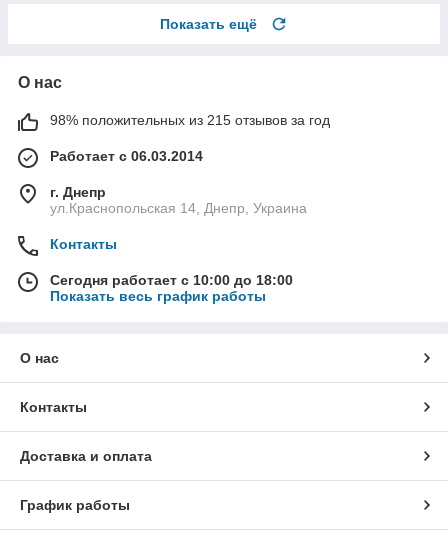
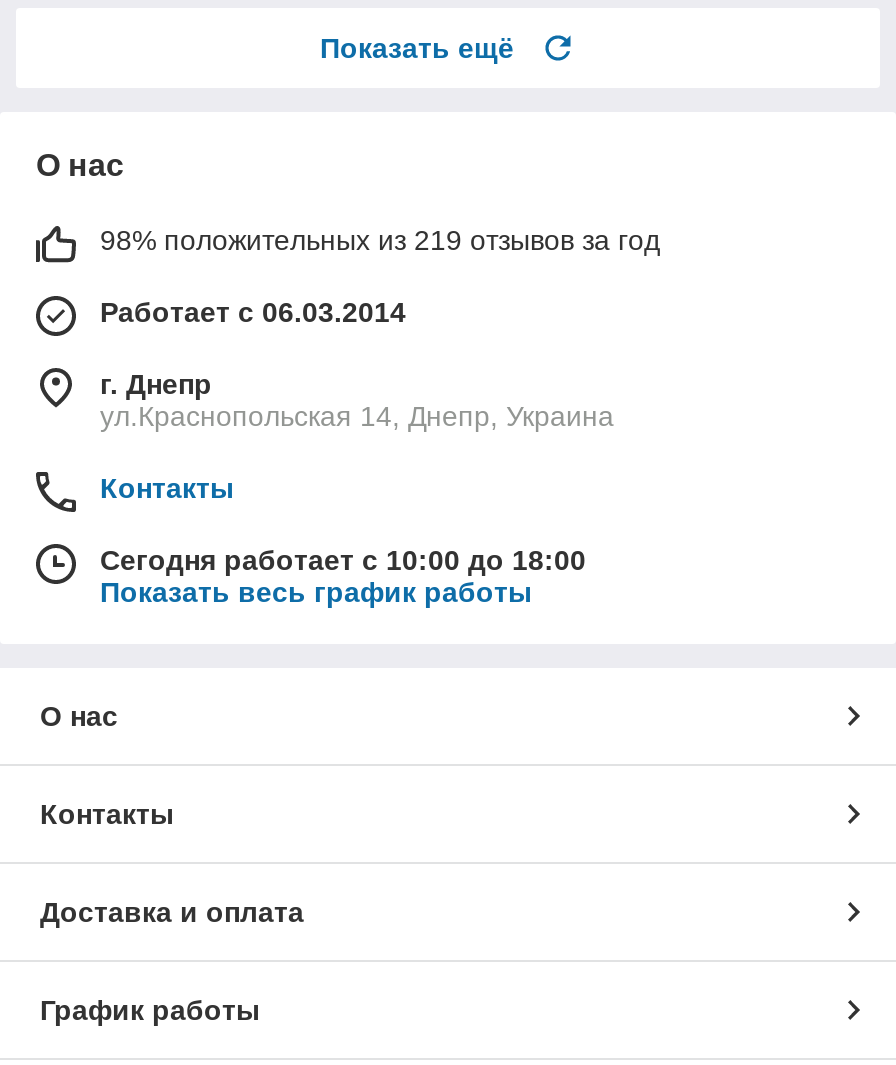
- 98% положительных из 215 отзывов за год
+ 98% положительных из 219 отзывов за год
